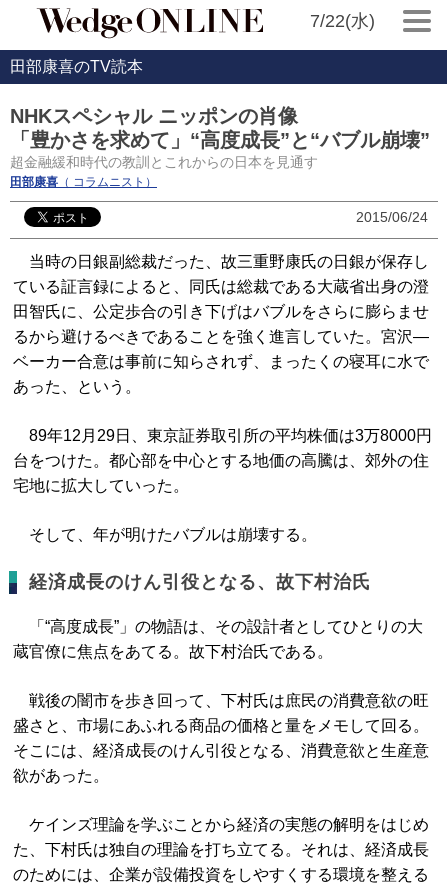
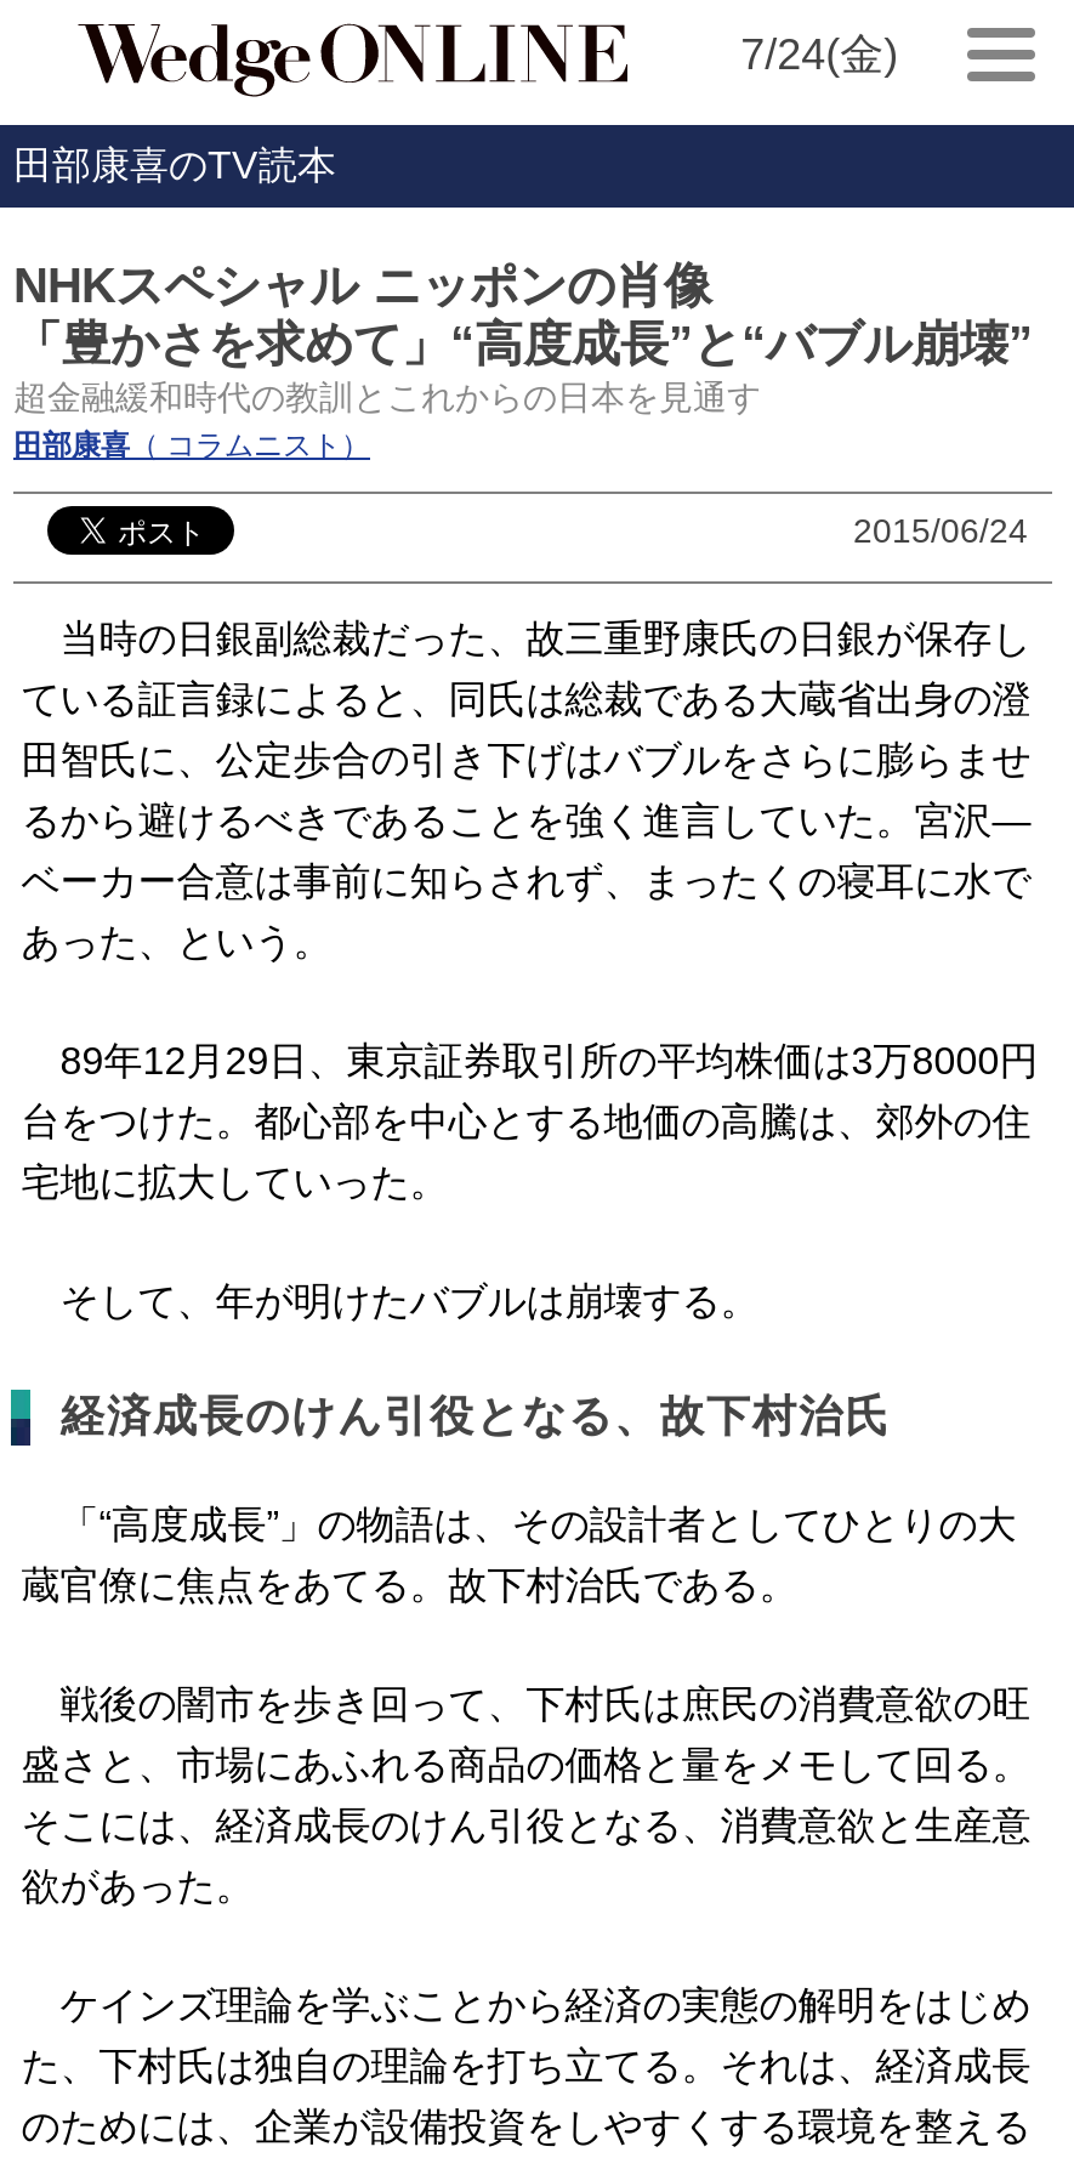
- 7/22(水)
+ 7/24(金)
